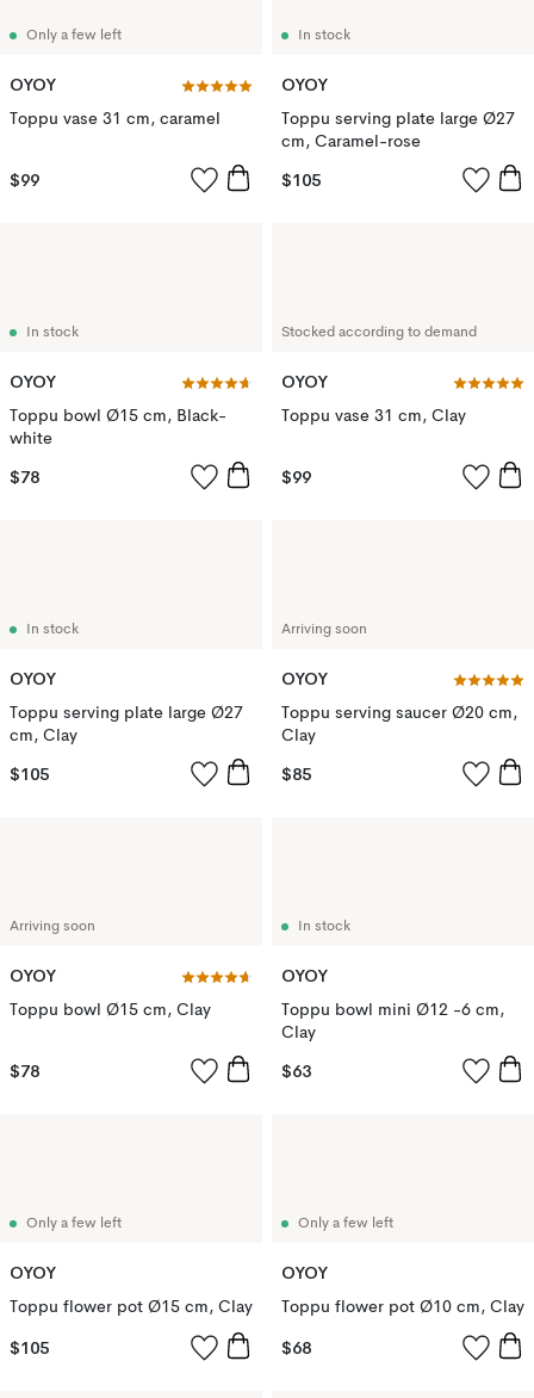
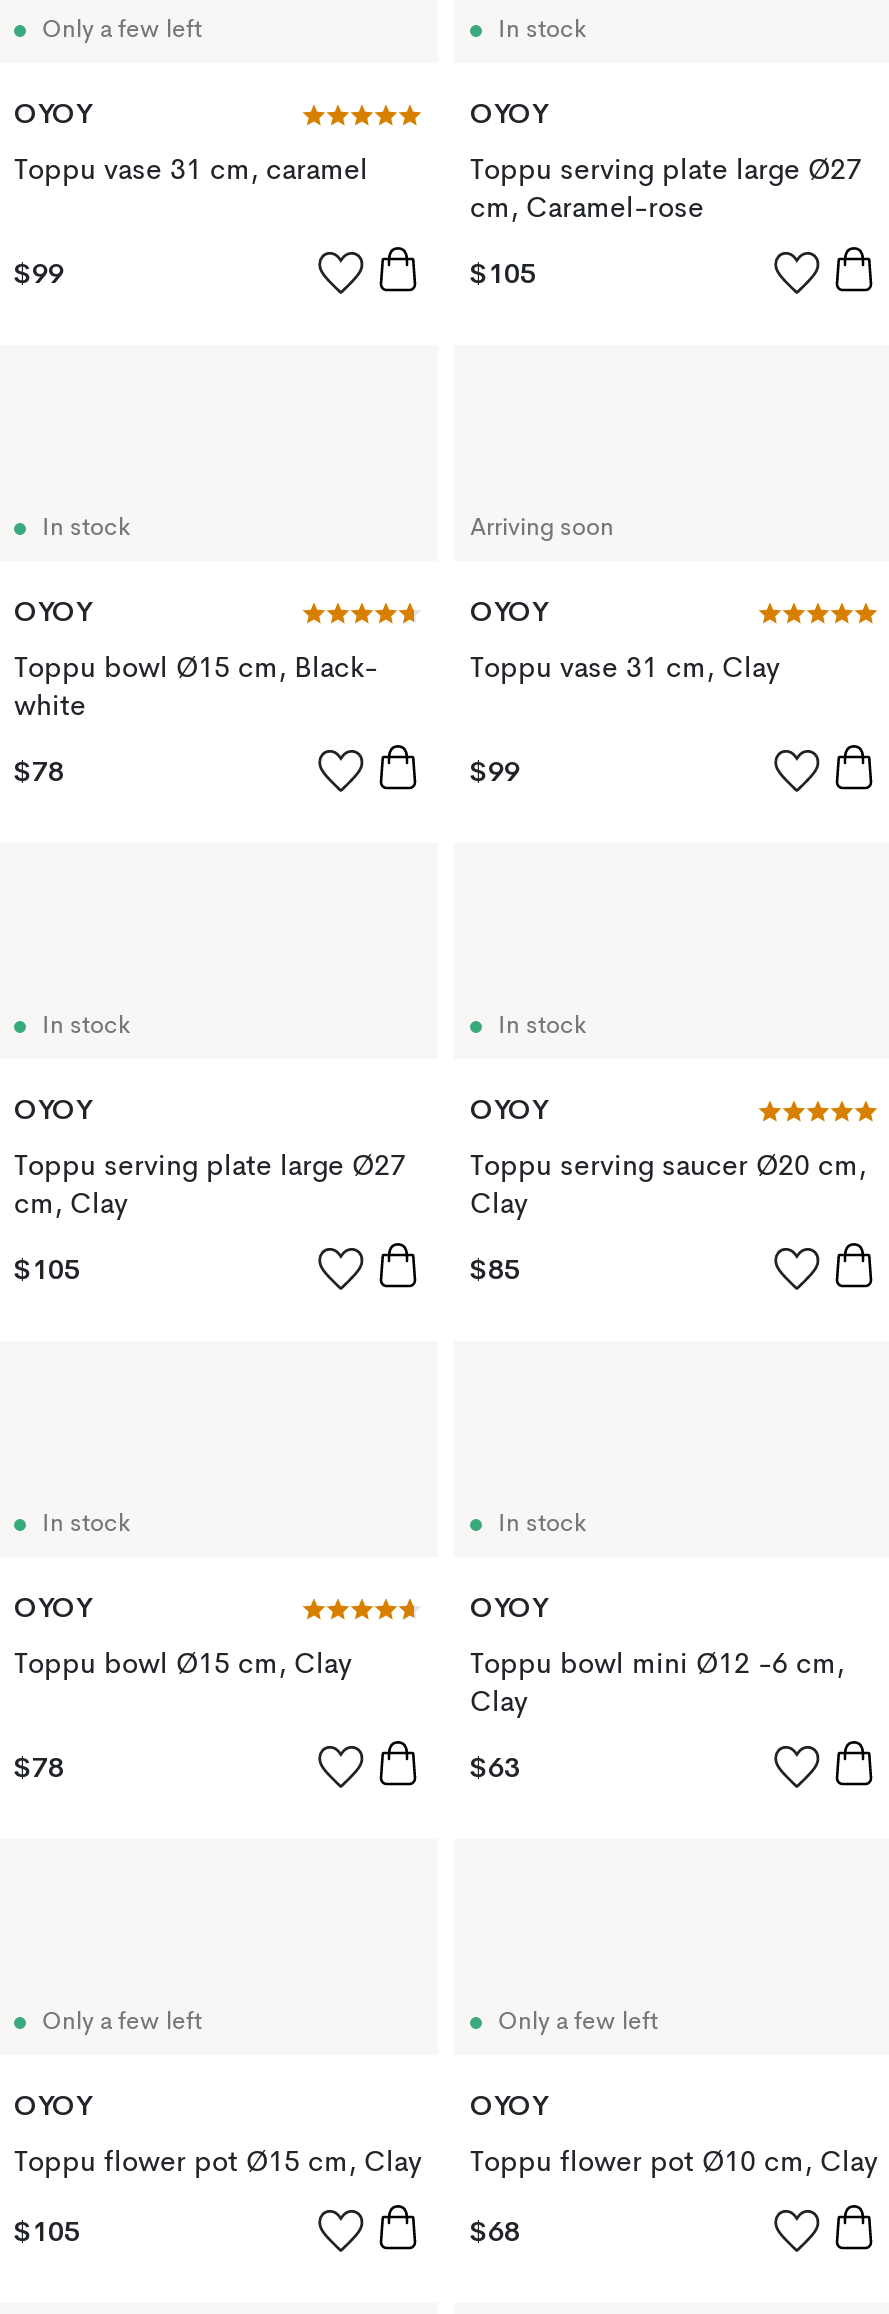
- Stocked according to demand
+ Arriving soon

- Arriving soon
+ In stock

- Arriving soon
+ In stock
